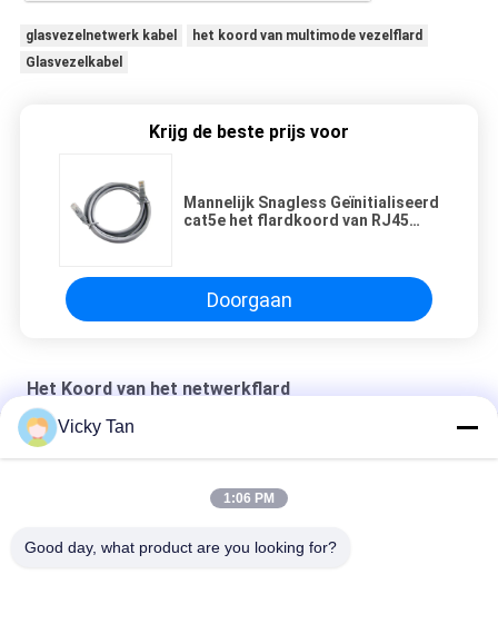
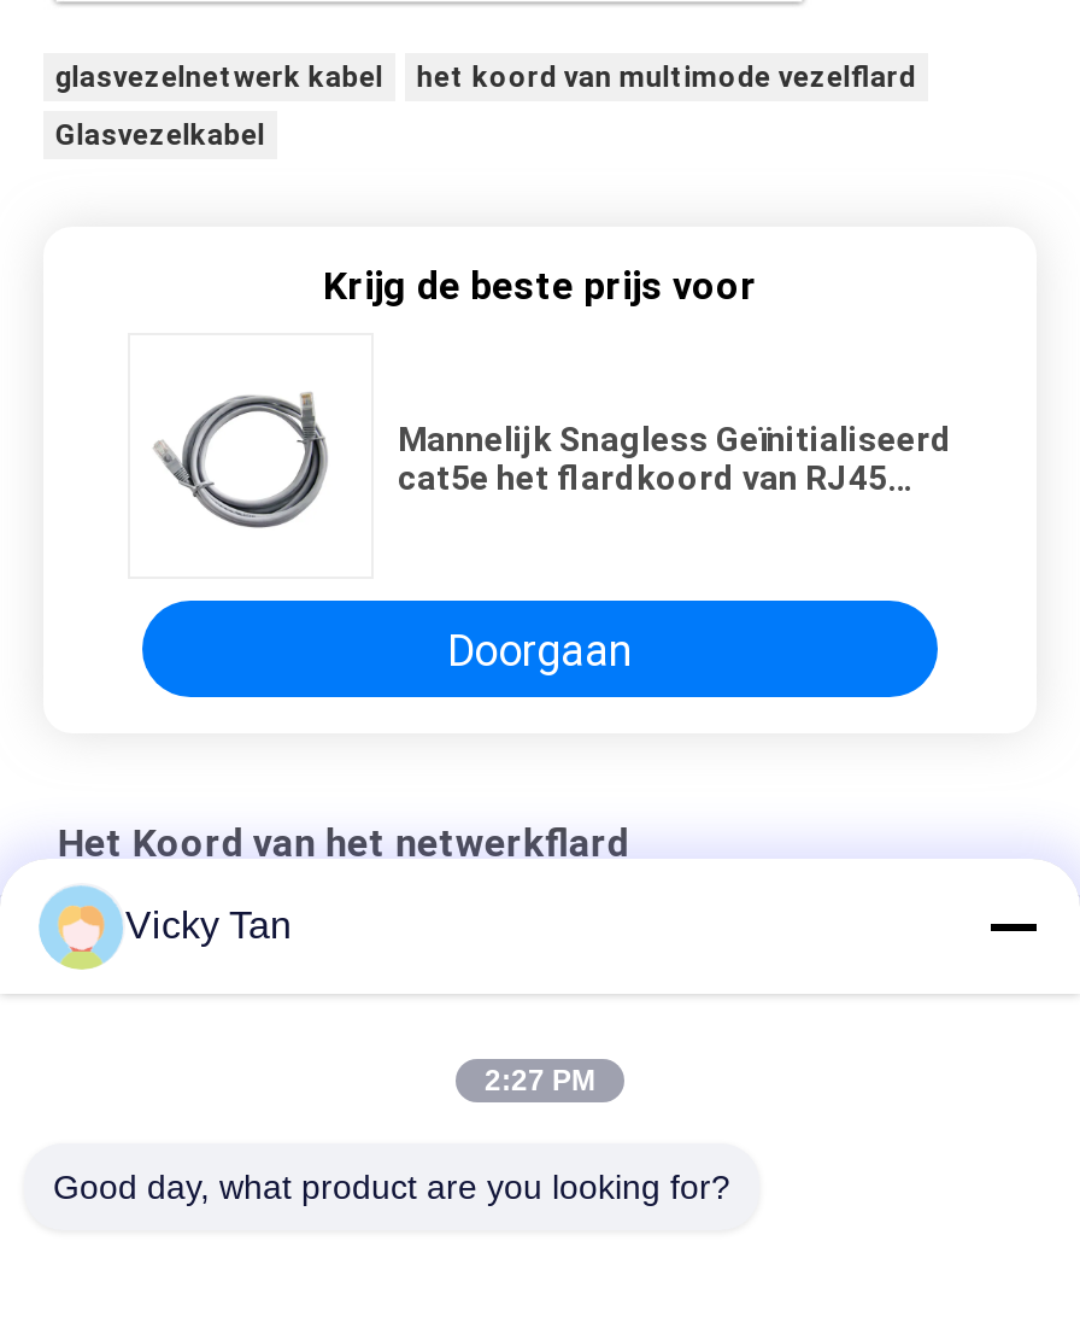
- 1:06 PM
+ 2:27 PM
